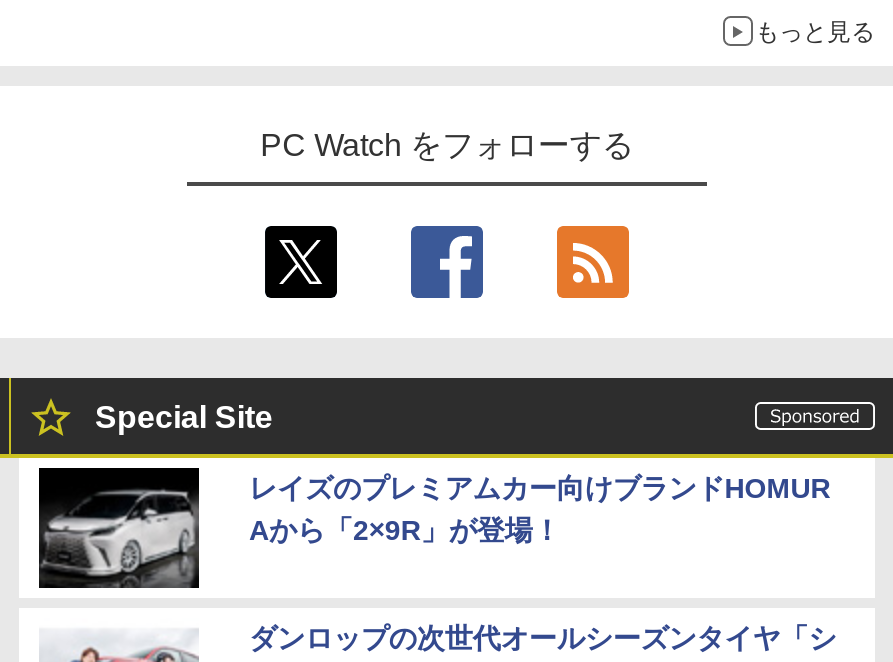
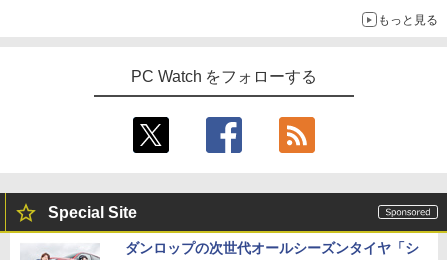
- [image]
- レイズのプレミアムカー向けブランドHOMUR
- Aから「2×9R」が登場！
